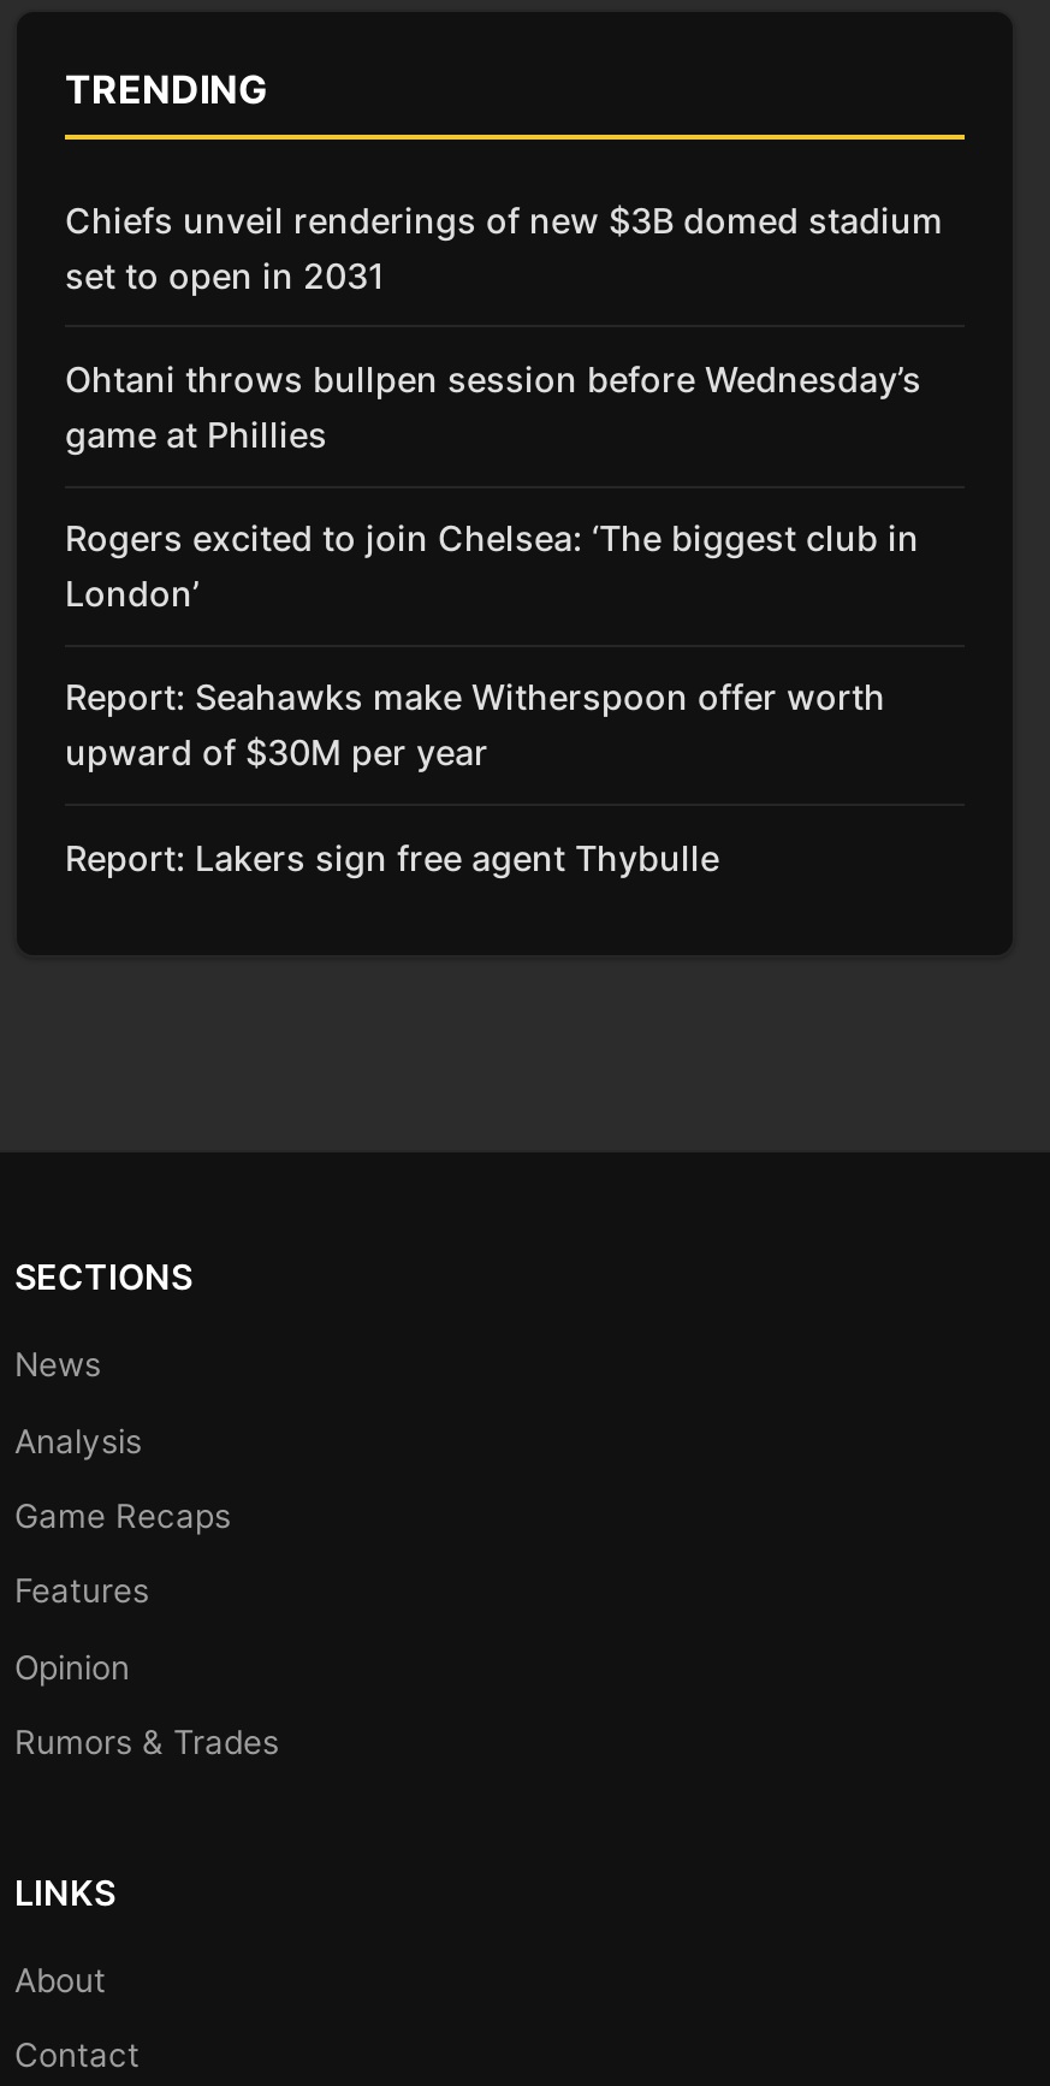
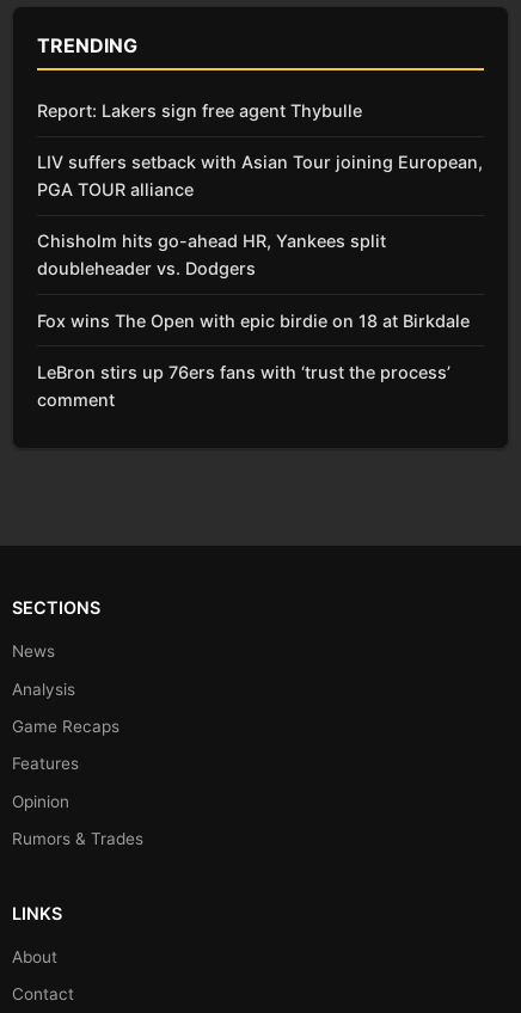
- Chiefs unveil renderings of new $3B domed stadium
- set to open in 2031
- Ohtani throws bullpen session before Wednesday’s
- game at Phillies
- Rogers excited to join Chelsea: ‘The biggest club in
- London’
- Report: Seahawks make Witherspoon offer worth
- upward of $30M per year

moved up: Report: Lakers sign free agent Thybulle

+ LIV suffers setback with Asian Tour joining European,
+ PGA TOUR alliance
+ Chisholm hits go-ahead HR, Yankees split
+ doubleheader vs. Dodgers
+ Fox wins The Open with epic birdie on 18 at Birkdale
+ LeBron stirs up 76ers fans with ‘trust the process’
+ comment
